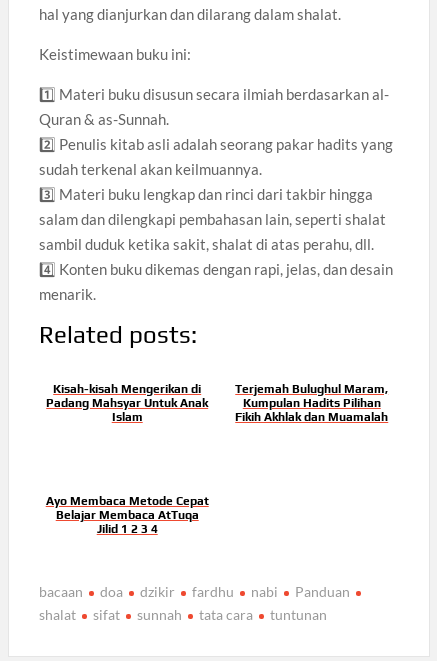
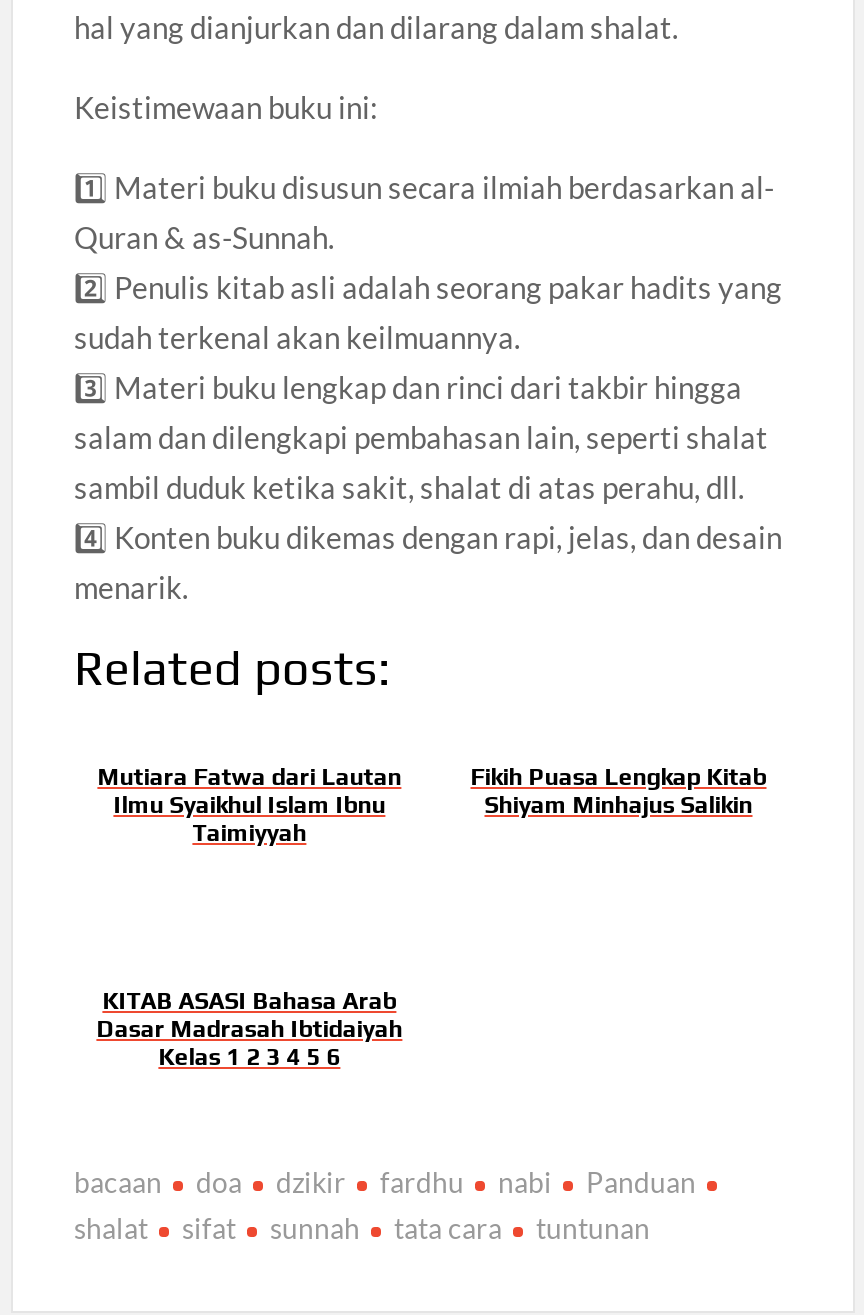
- Kisah-kisah Mengerikan di
- Padang Mahsyar Untuk Anak
- Islam
+ Mutiara Fatwa dari Lautan
+ Ilmu Syaikhul Islam Ibnu
+ Taimiyyah

- Terjemah Bulughul Maram,
- Kumpulan Hadits Pilihan
- Fikih Akhlak dan Muamalah
+ Fikih Puasa Lengkap Kitab
+ Shiyam Minhajus Salikin

- Ayo Membaca Metode Cepat
- Belajar Membaca AtTuqa
- Jilid 1 2 3 4
+ KITAB ASASI Bahasa Arab
+ Dasar Madrasah Ibtidaiyah
+ Kelas 1 2 3 4 5 6
